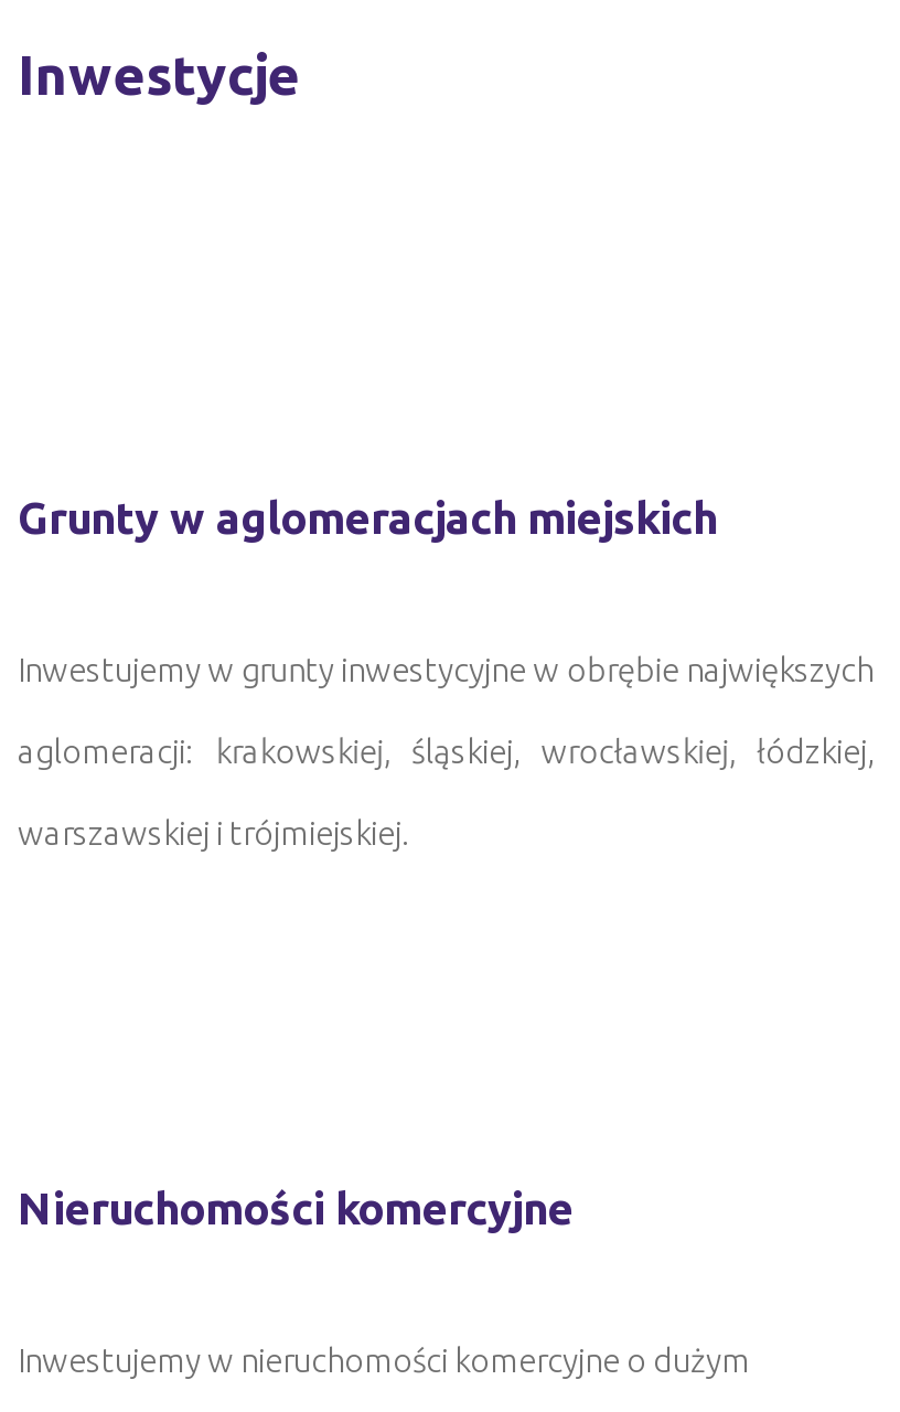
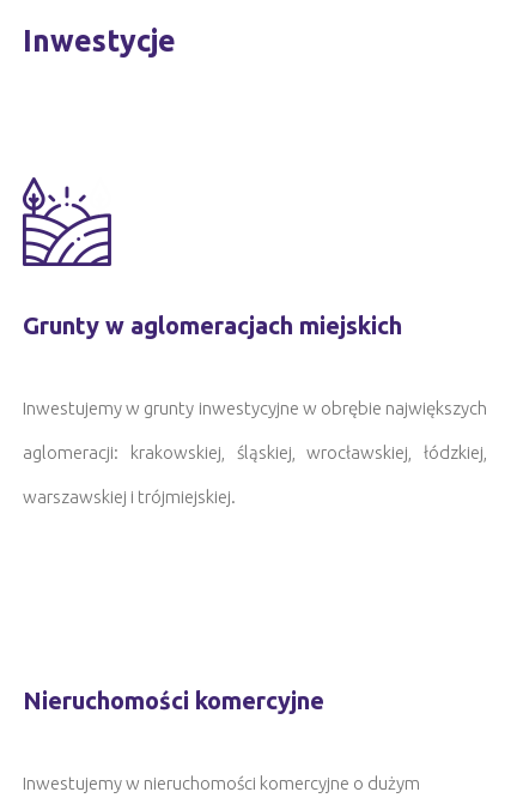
+ [image]
